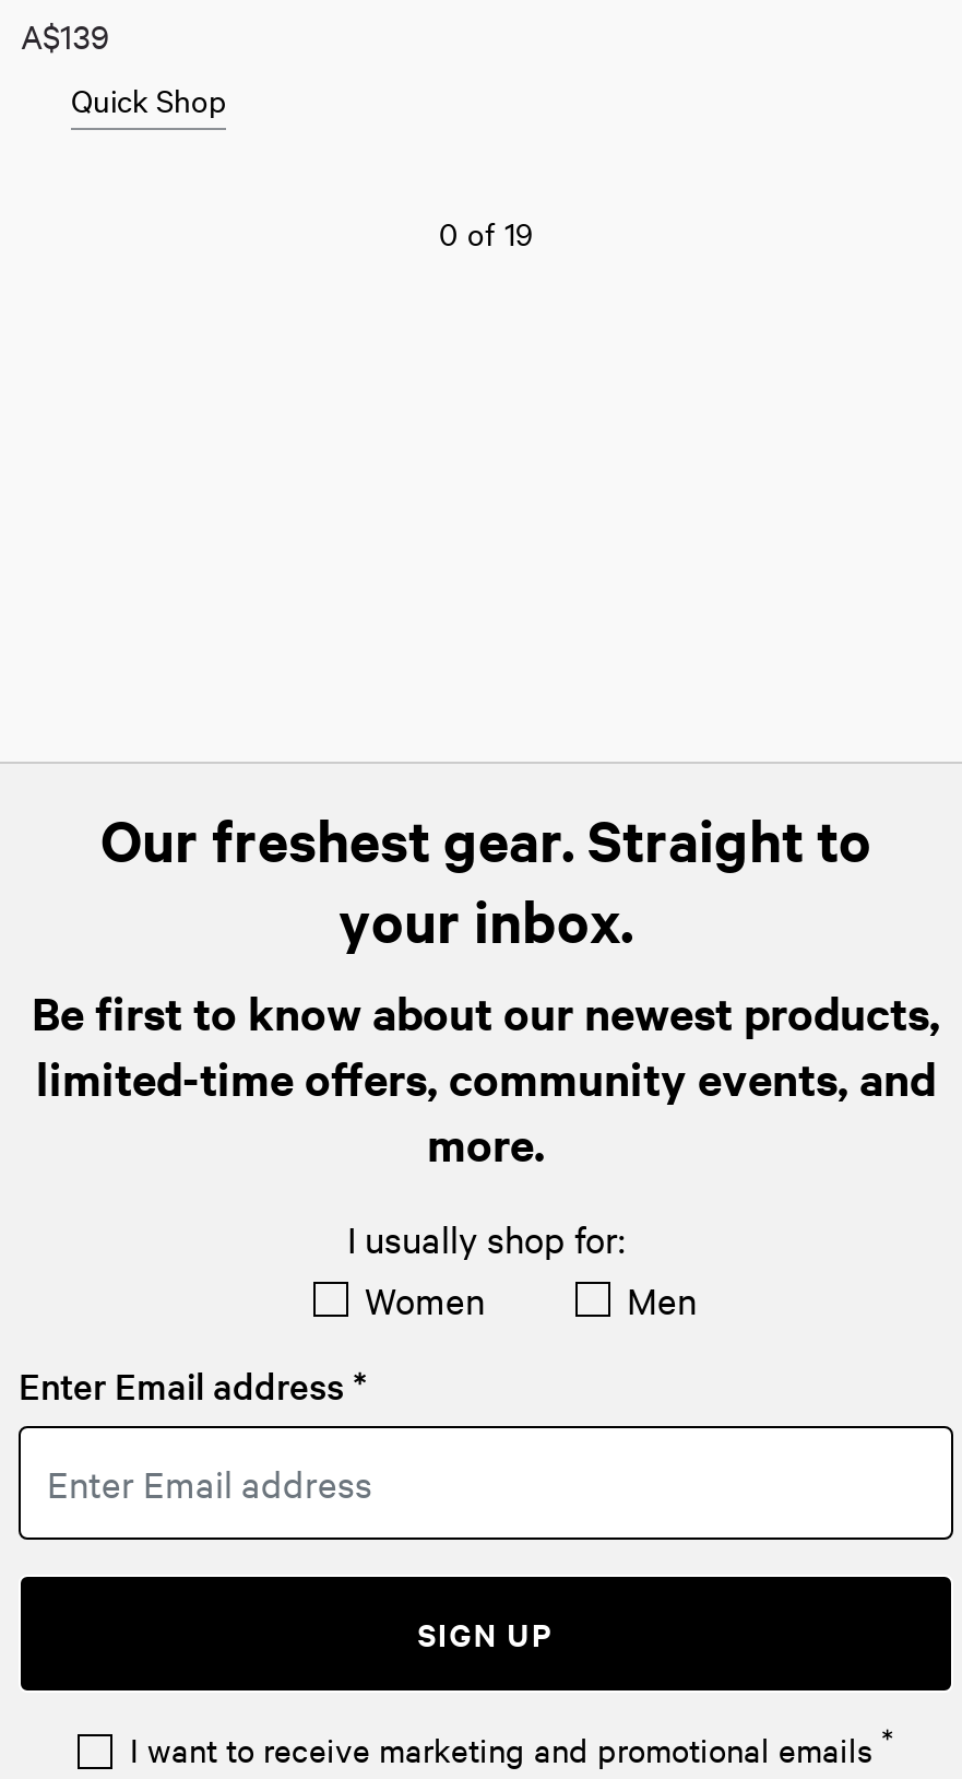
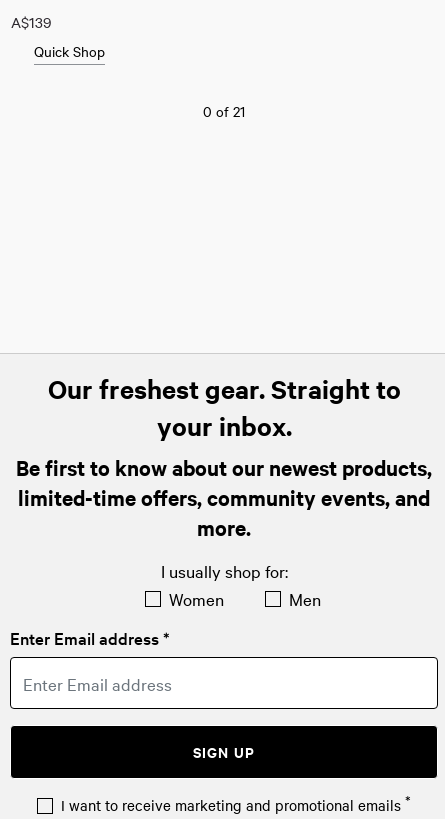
- 0 of 19
+ 0 of 21
